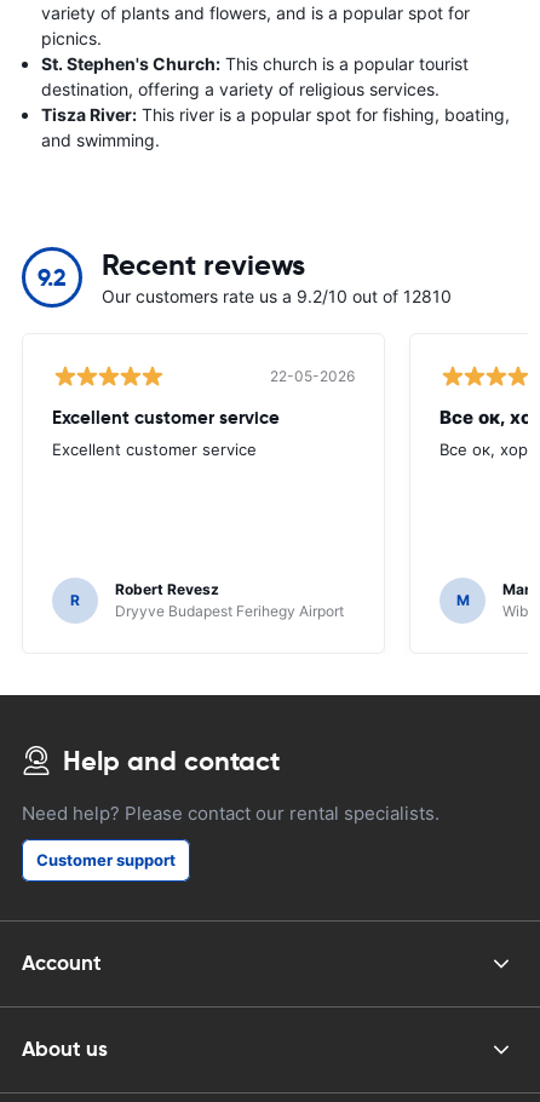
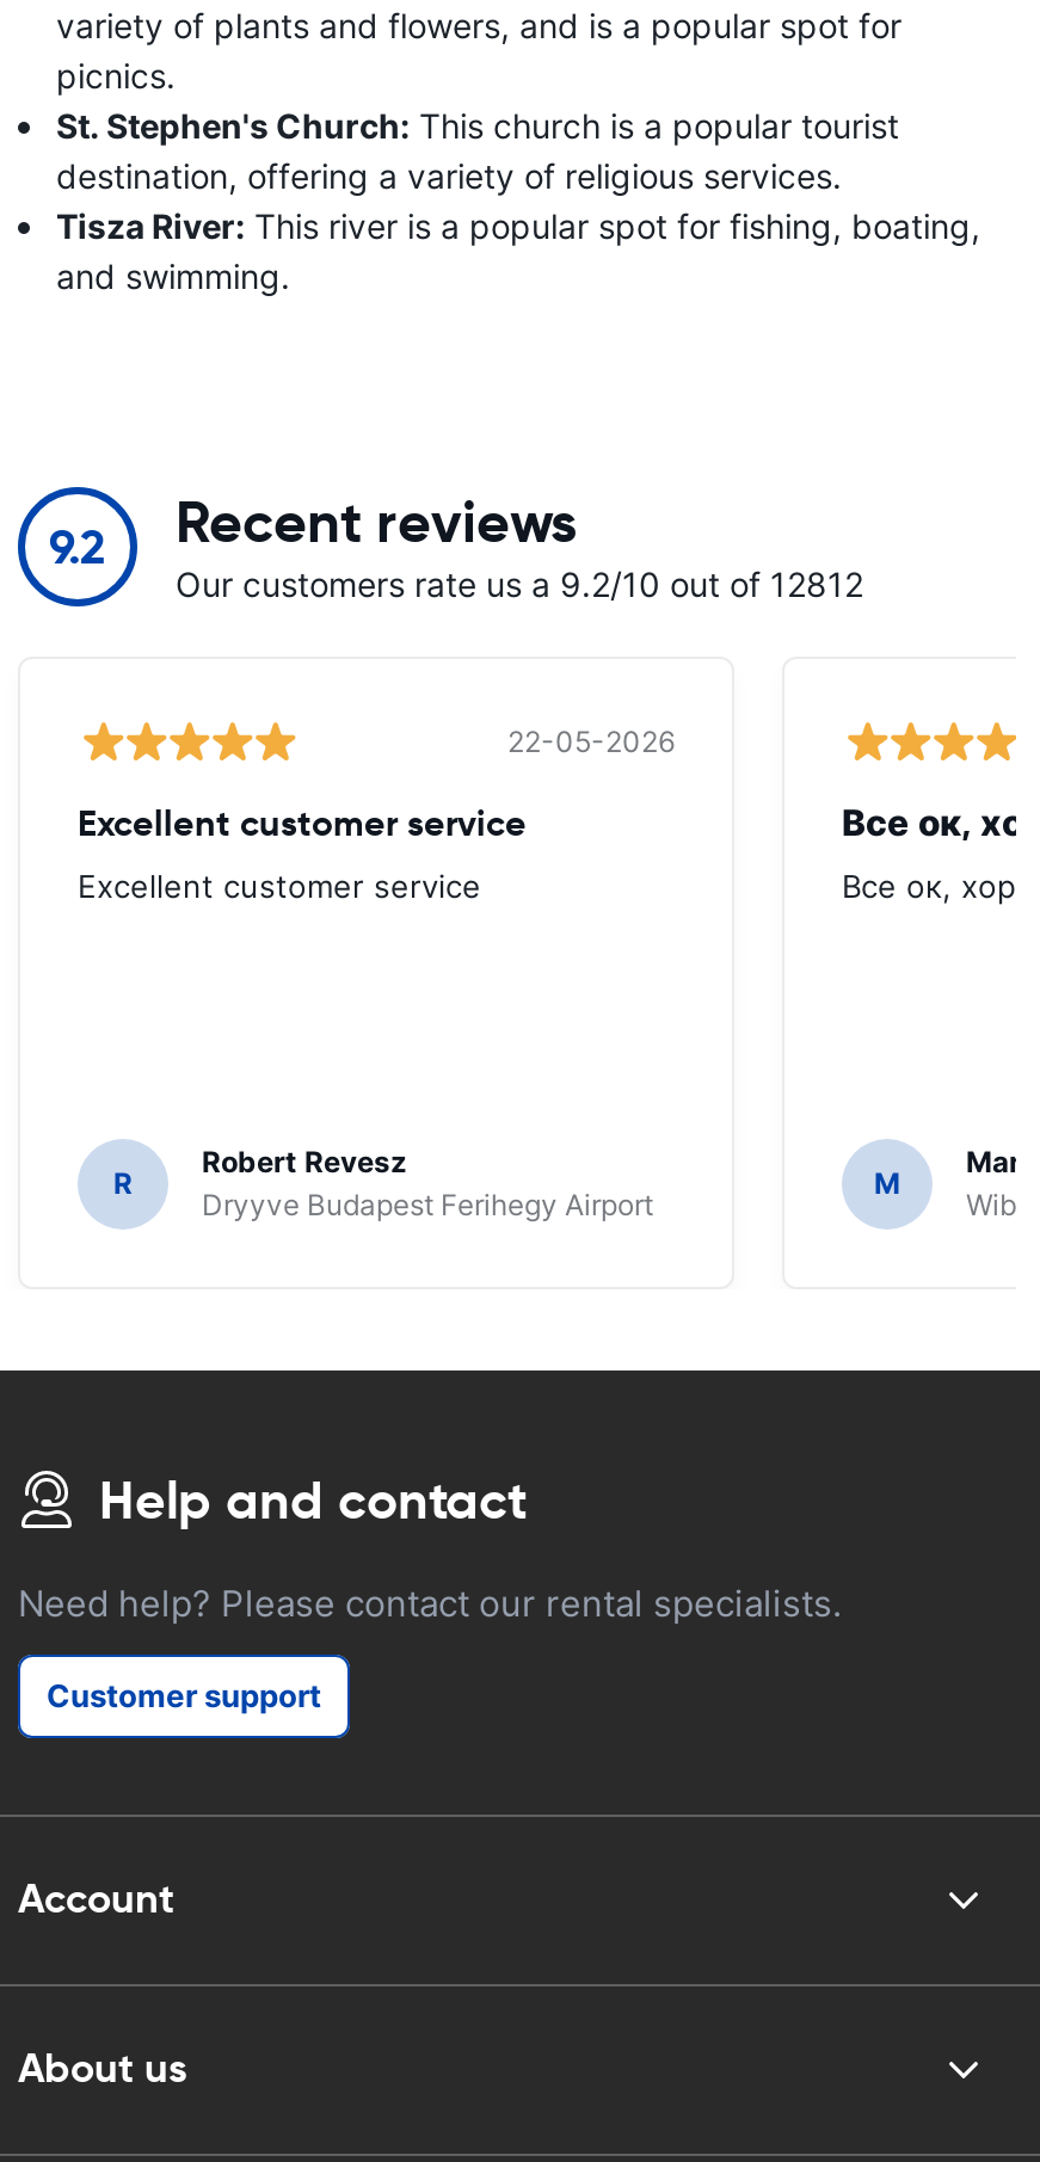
- Our customers rate us a 9.2/10 out of 12810
+ Our customers rate us a 9.2/10 out of 12812
